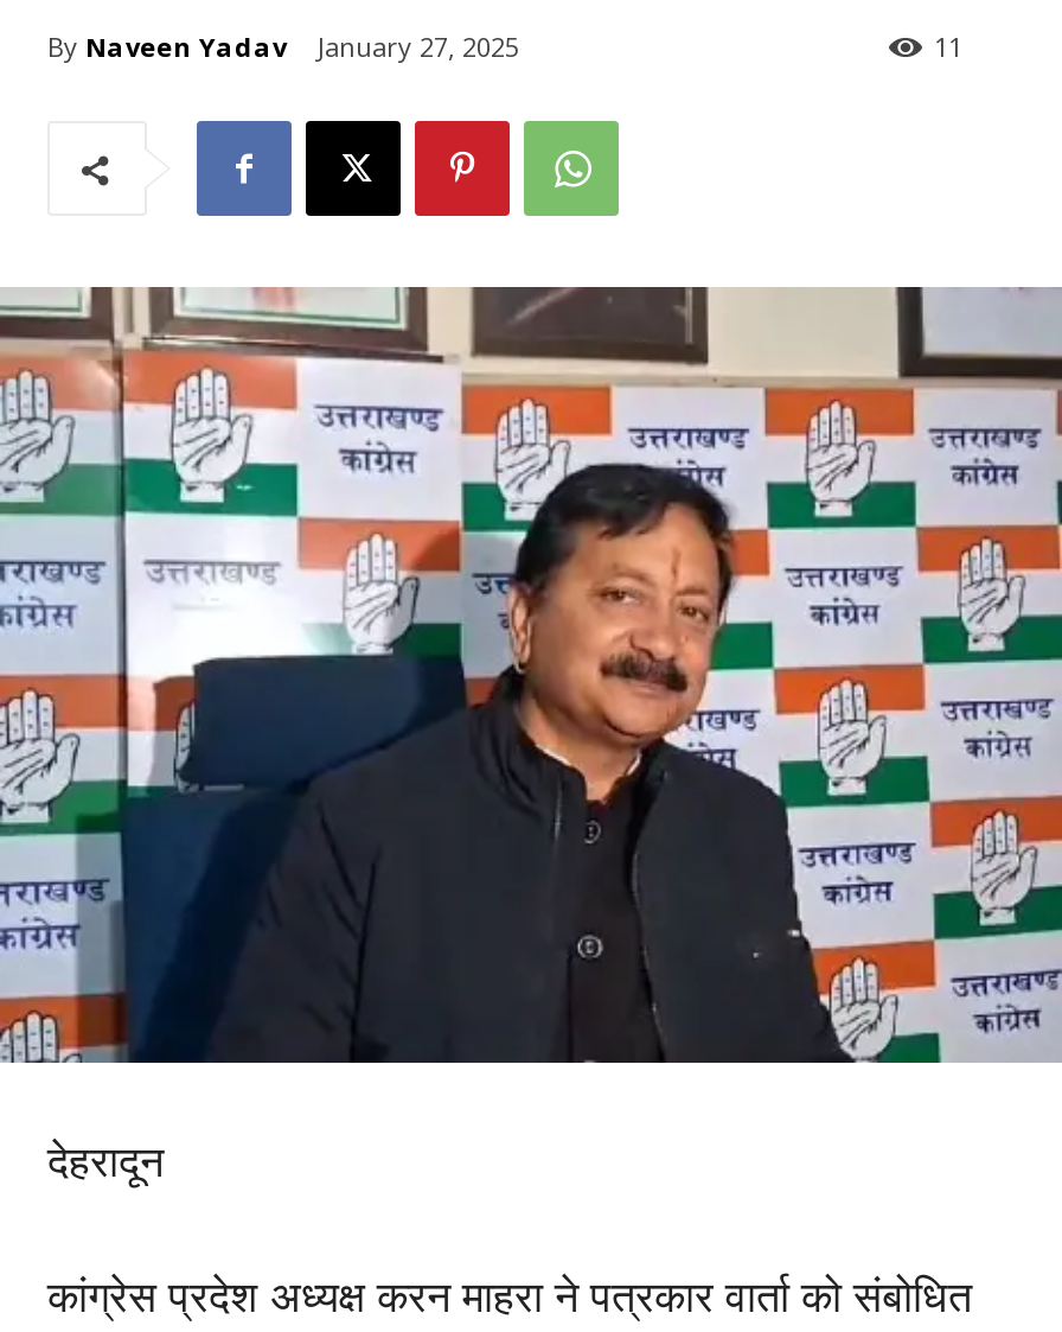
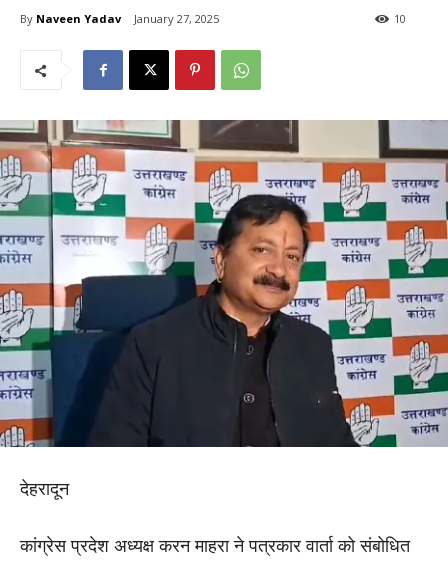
- 11
+ 10
